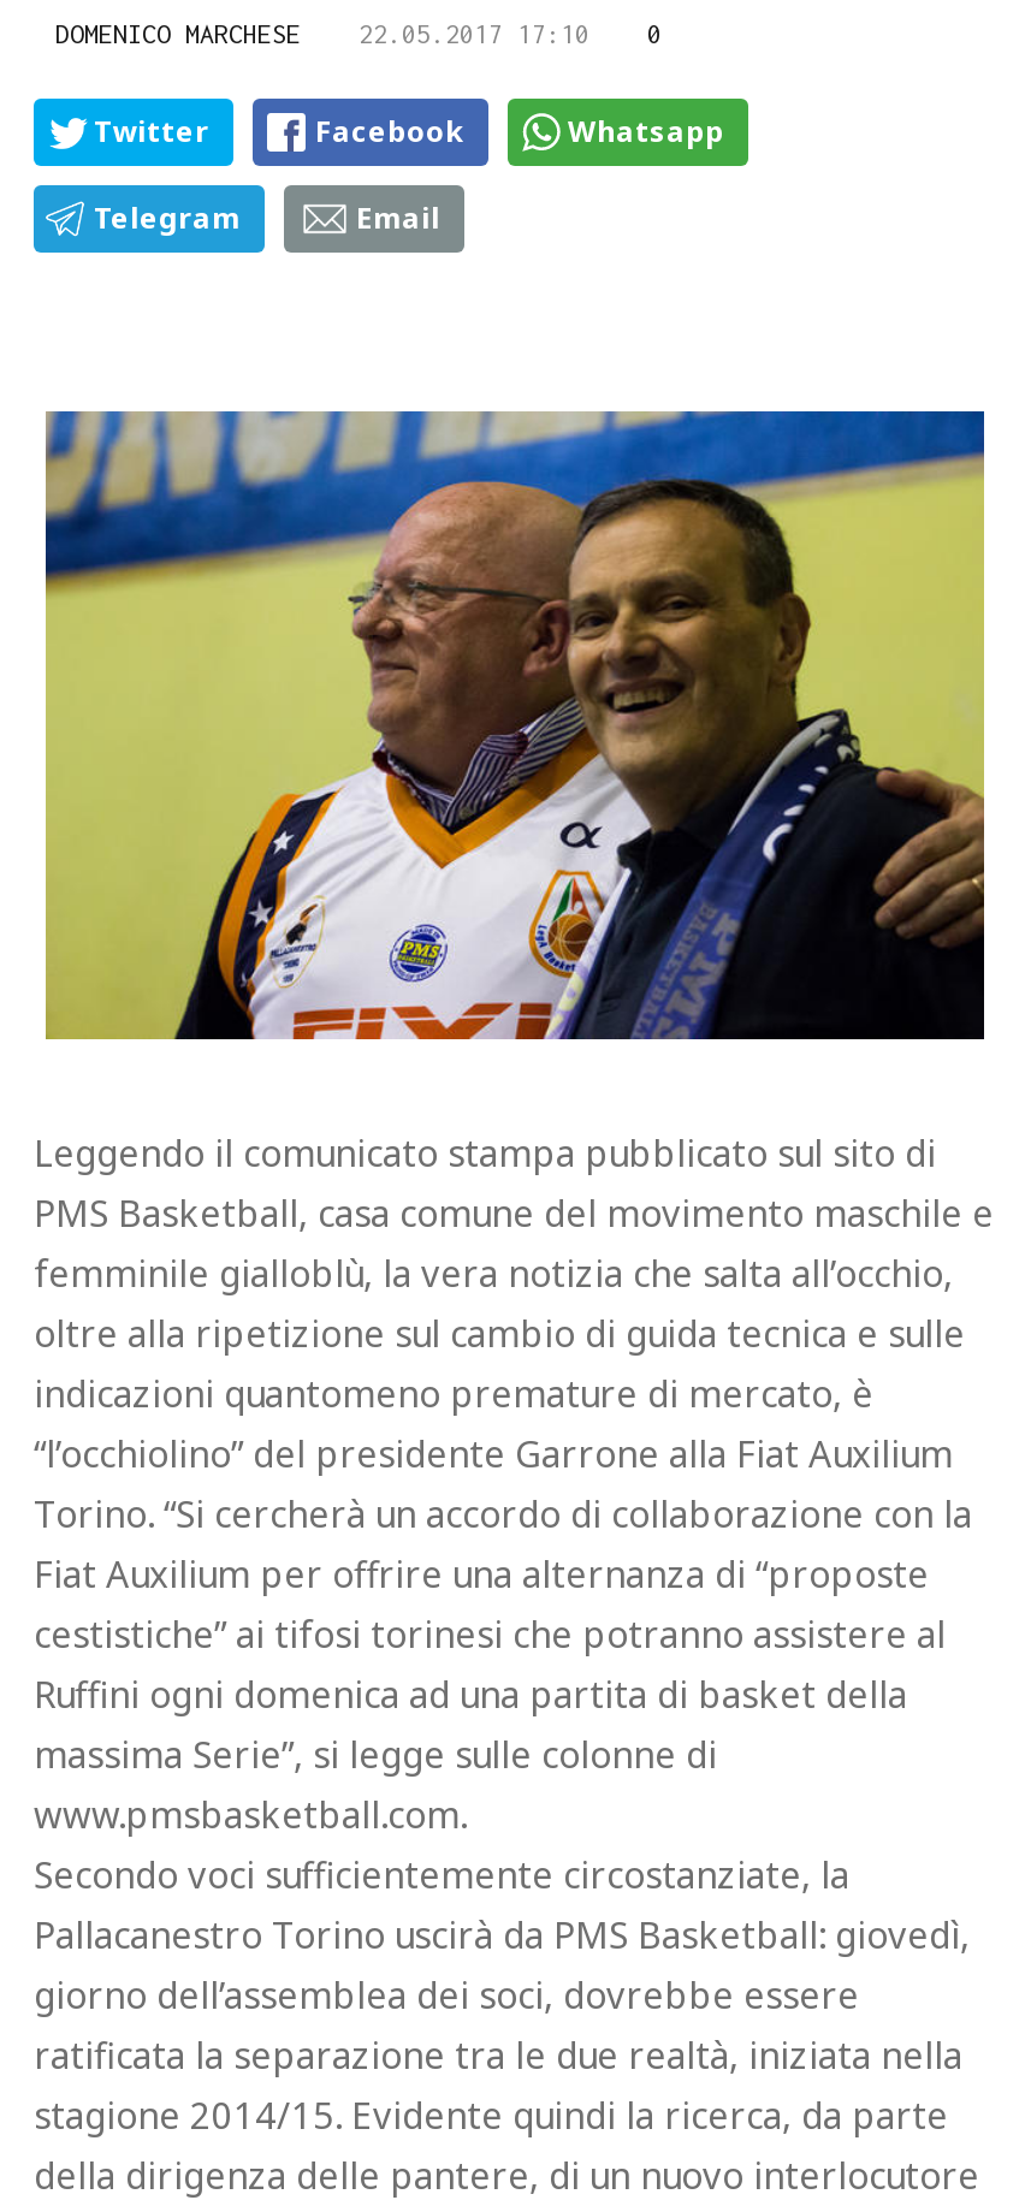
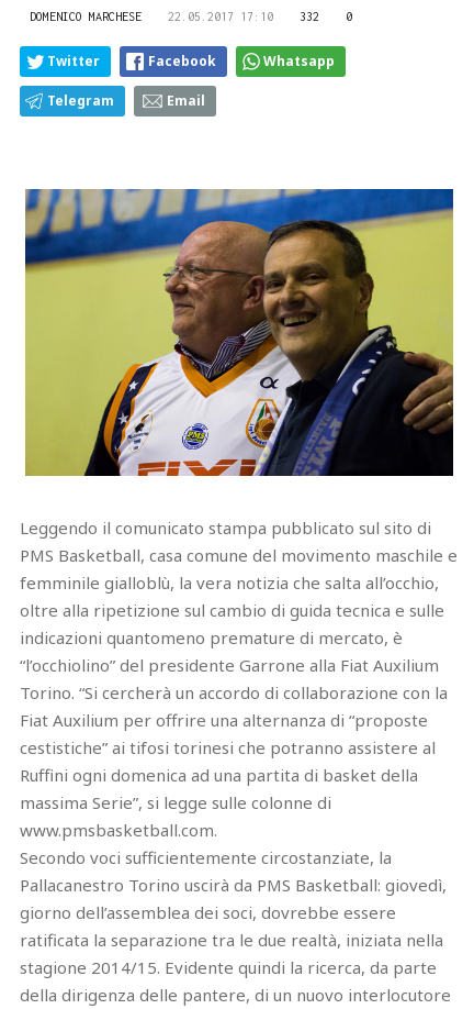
+ 332
